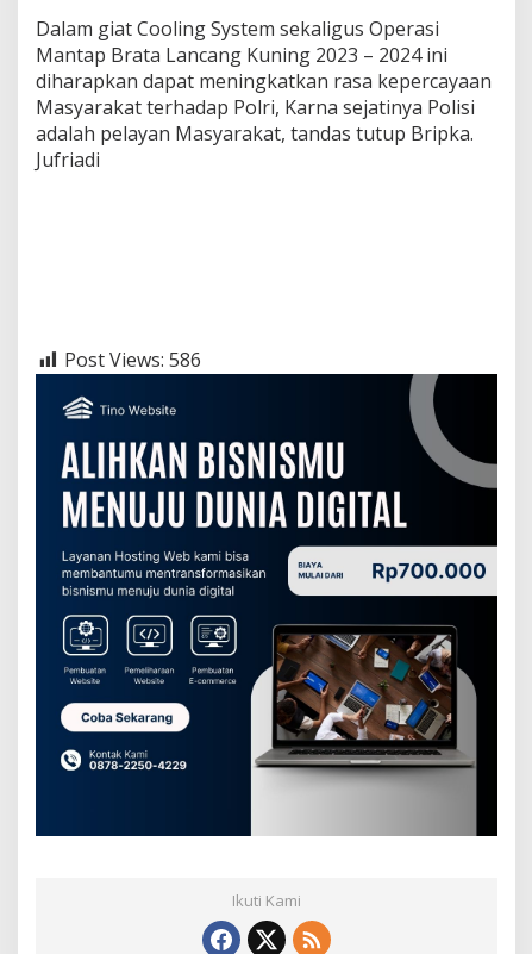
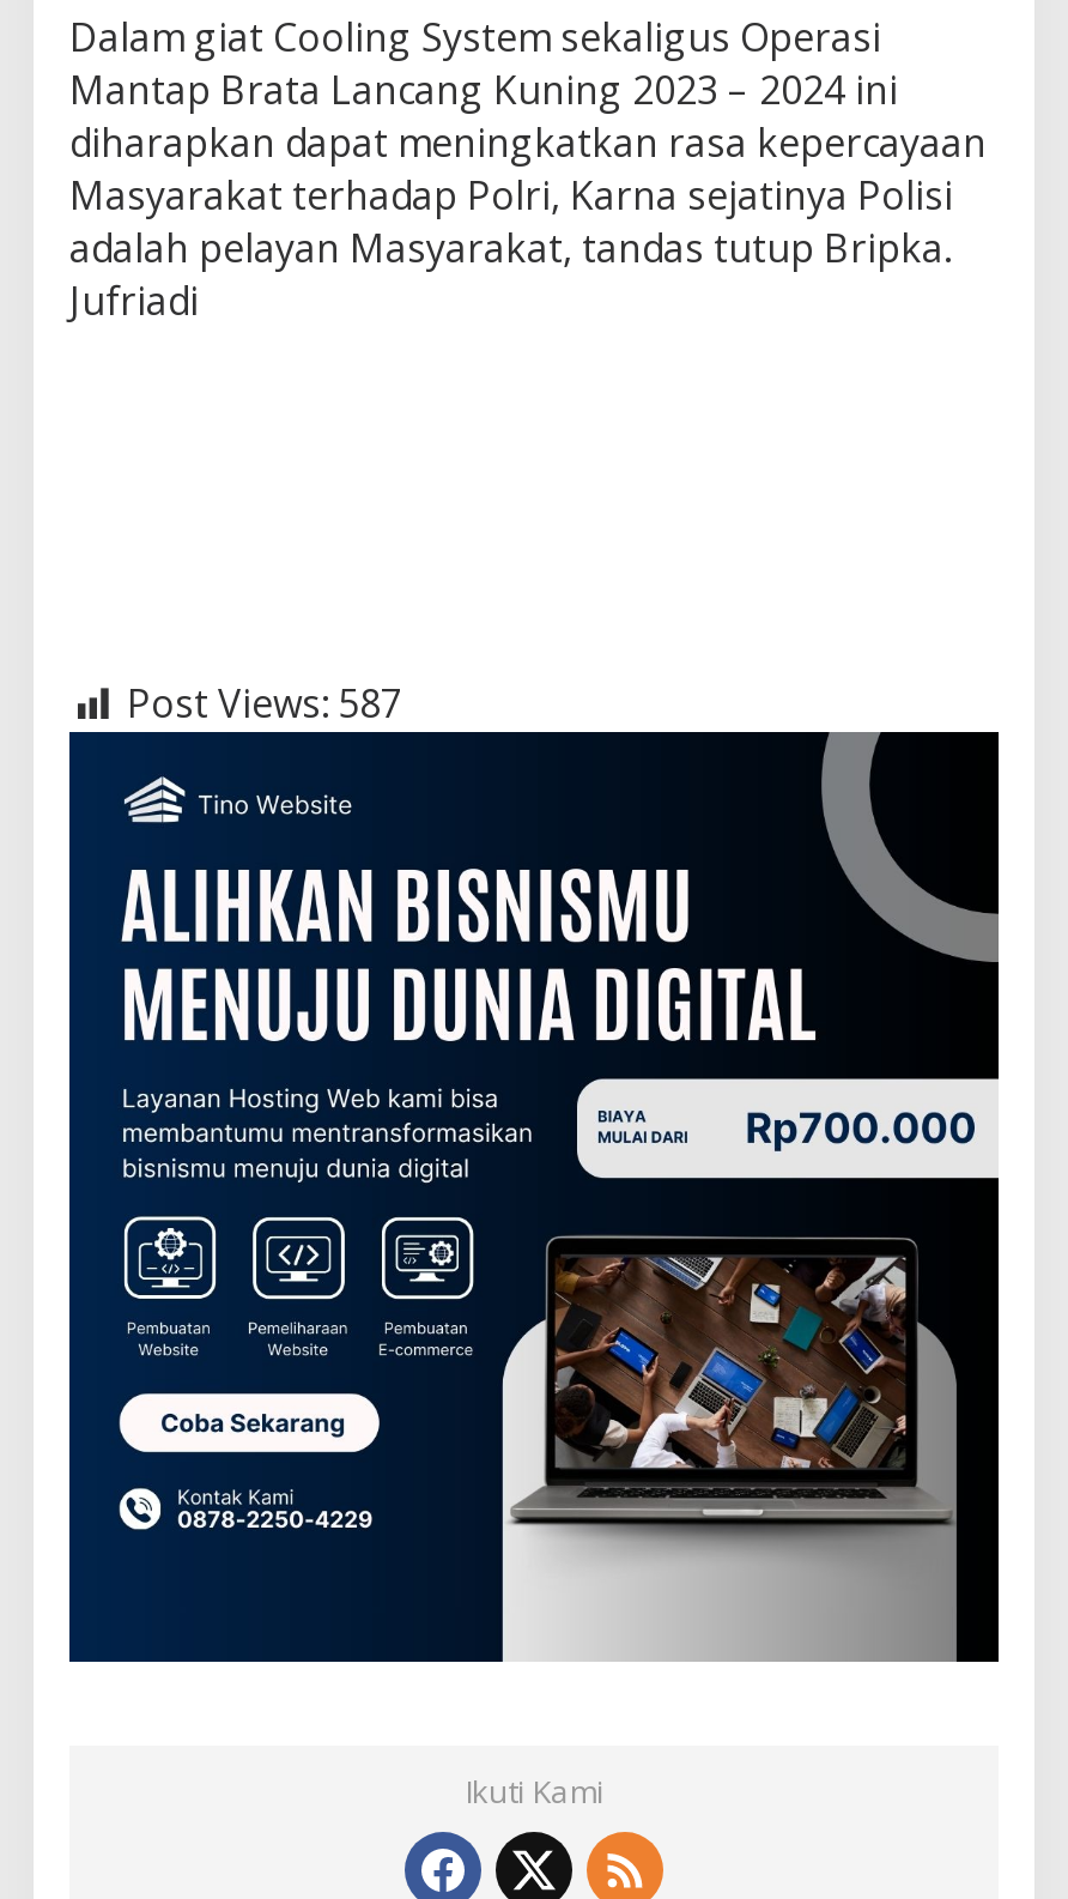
- Post Views: 586
+ Post Views: 587
